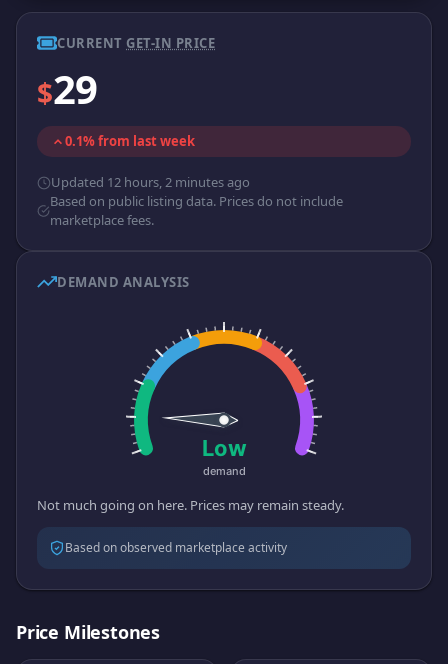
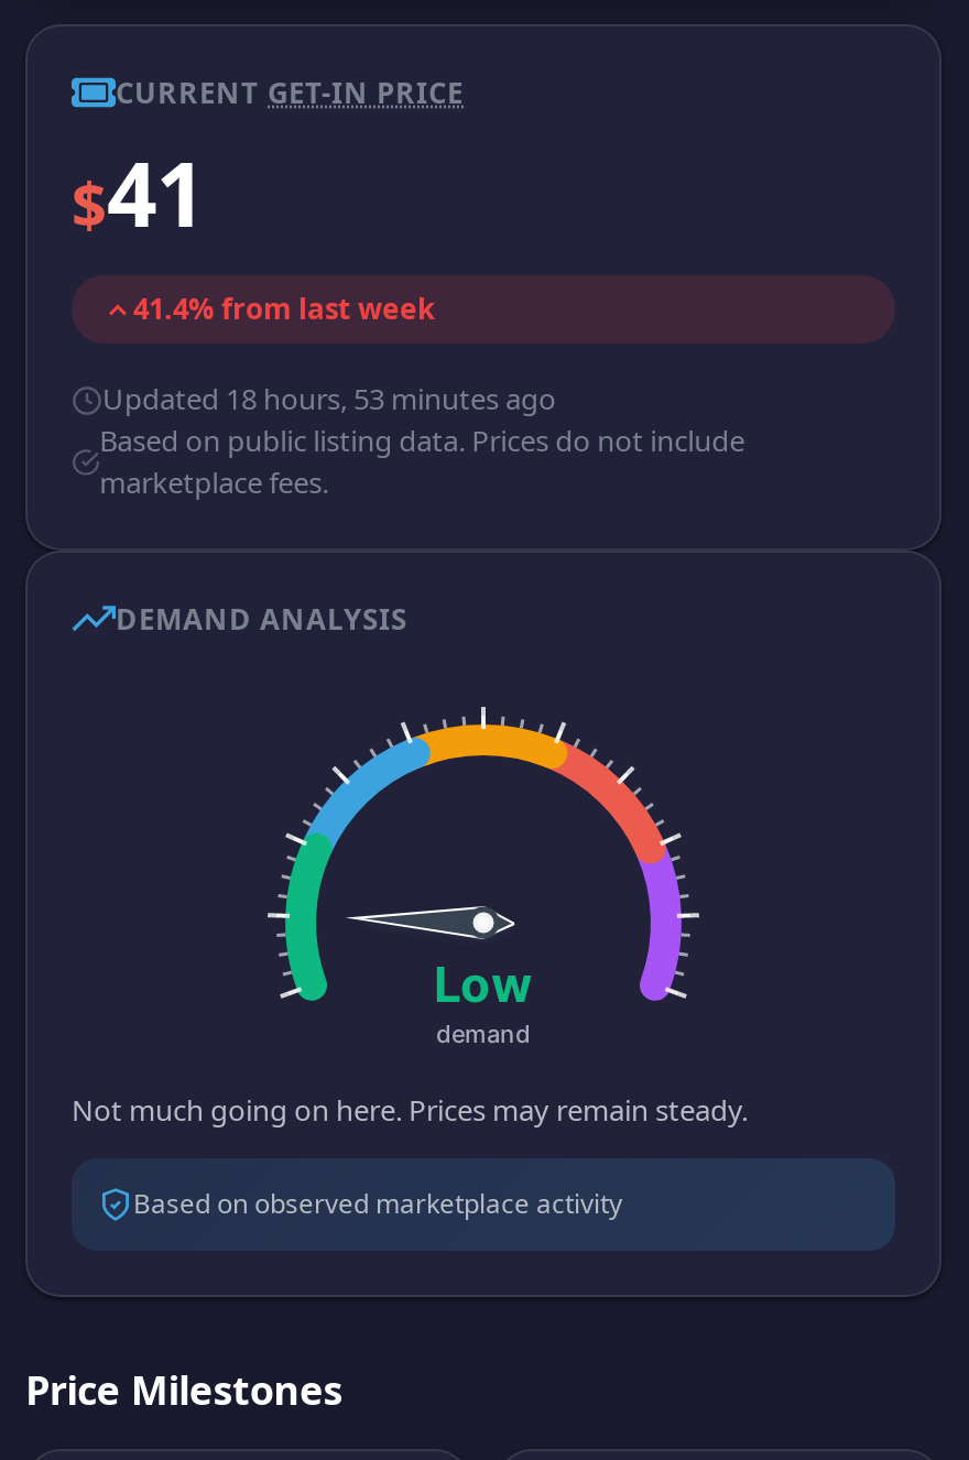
- $29
+ $41

- 0.1% from last week
+ 41.4% from last week

- Updated 12 hours, 2 minutes ago
+ Updated 18 hours, 53 minutes ago
